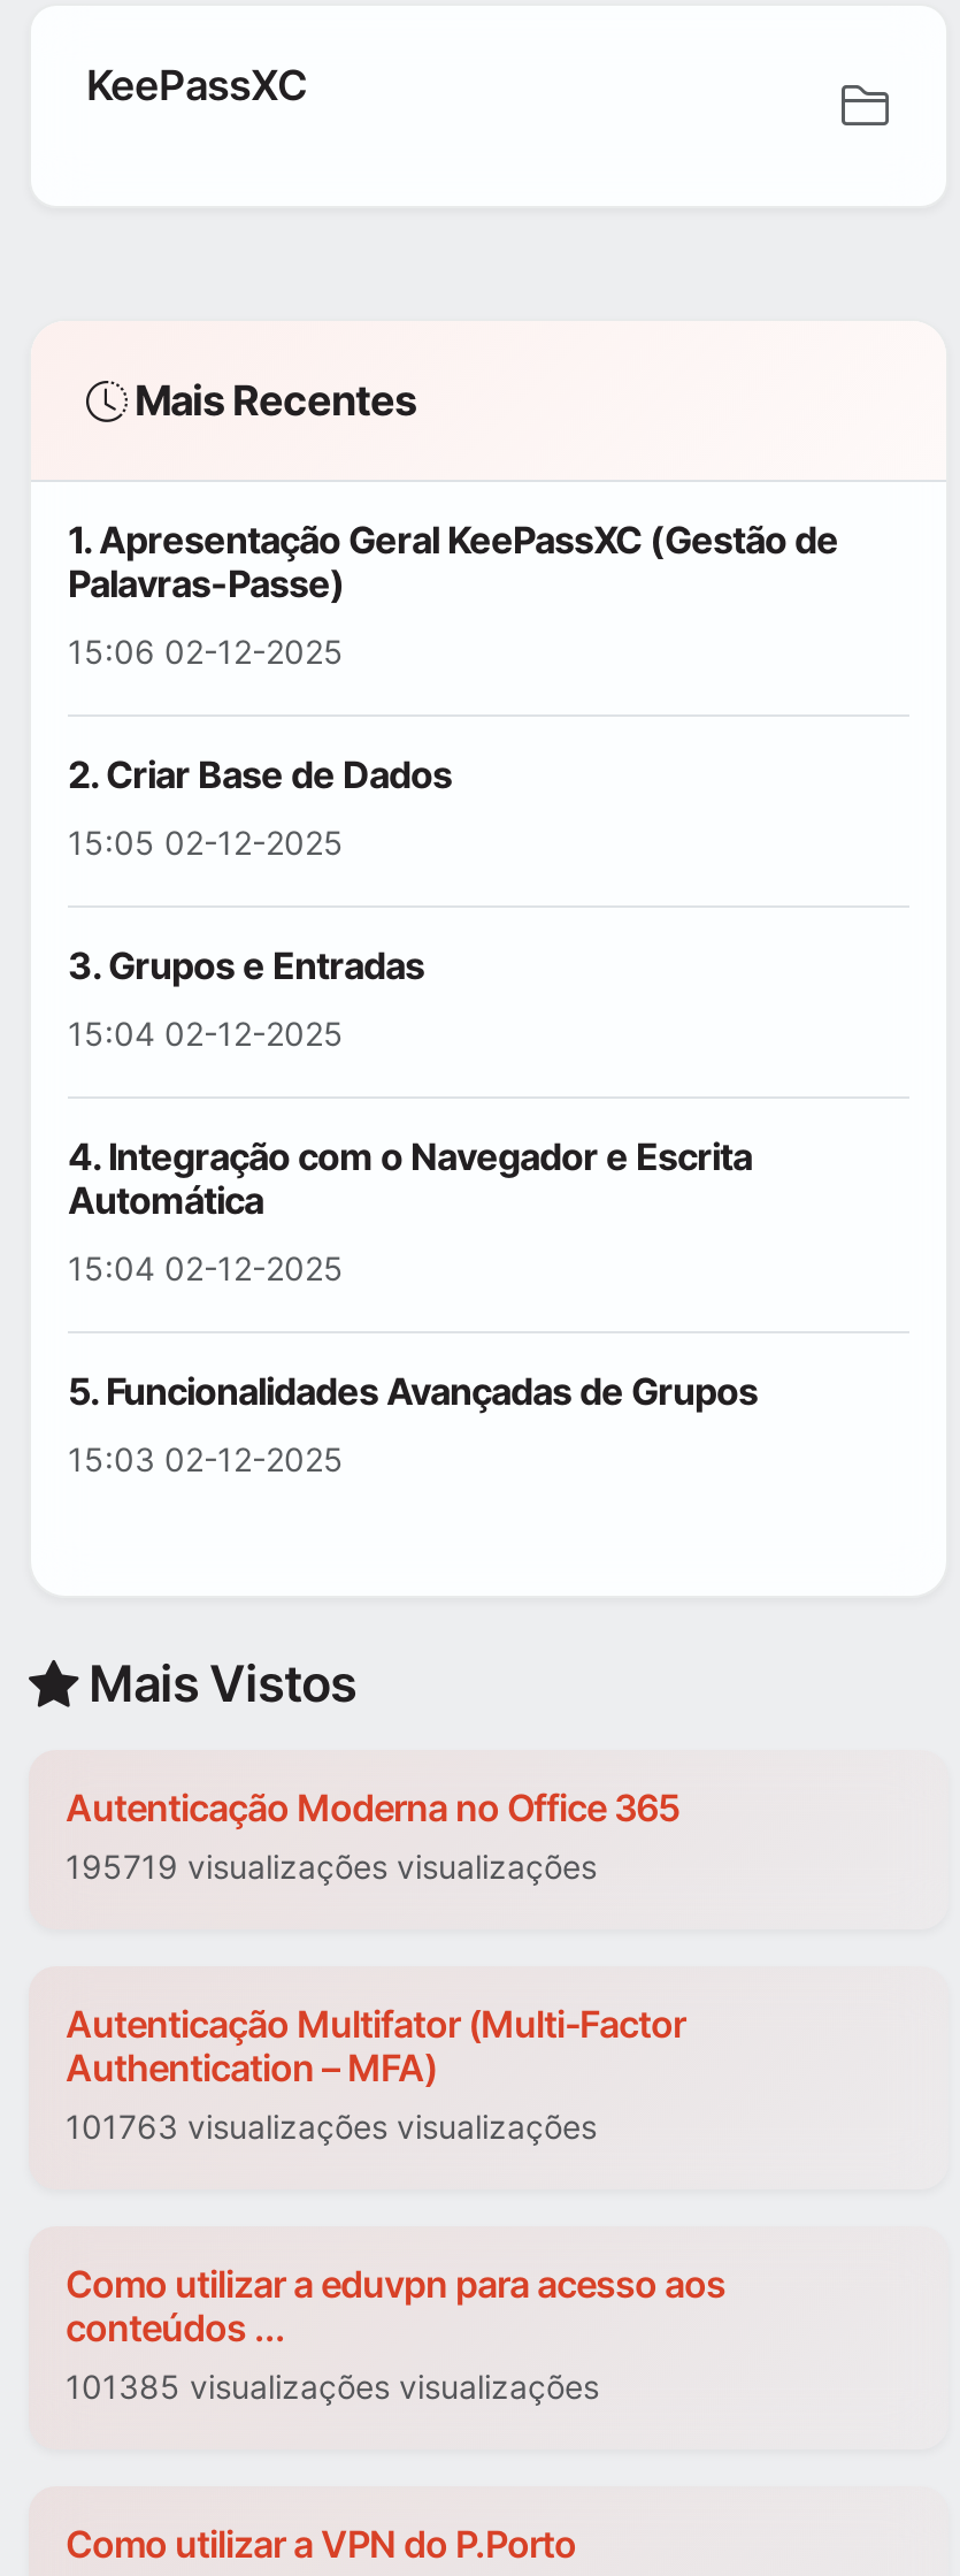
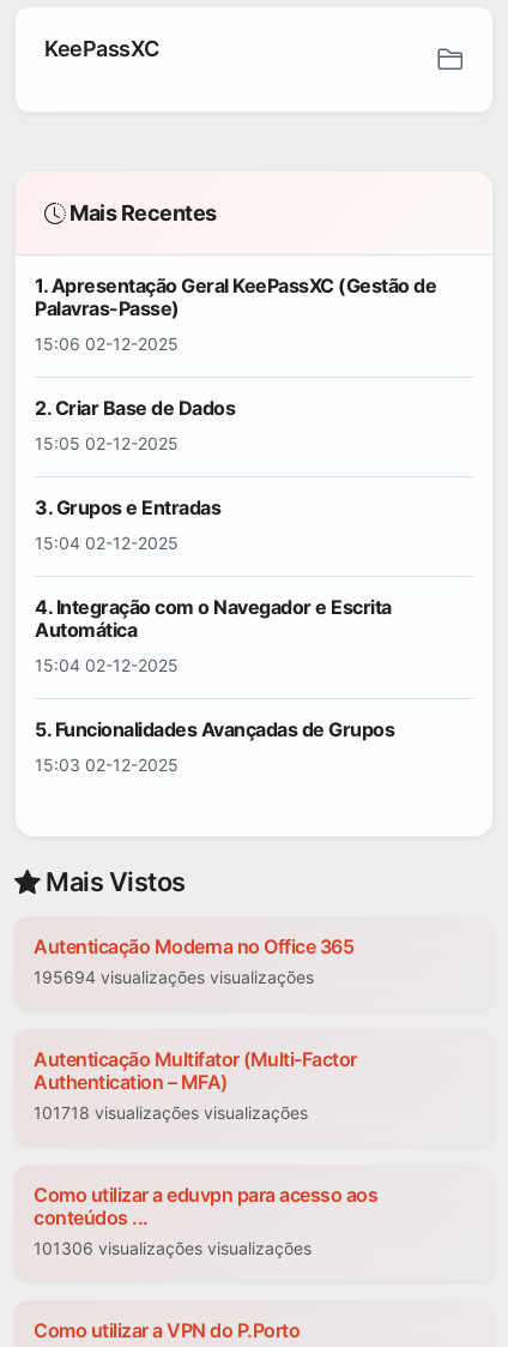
- 195719 visualizações visualizações
+ 195694 visualizações visualizações

- 101763 visualizações visualizações
+ 101718 visualizações visualizações

- 101385 visualizações visualizações
+ 101306 visualizações visualizações
